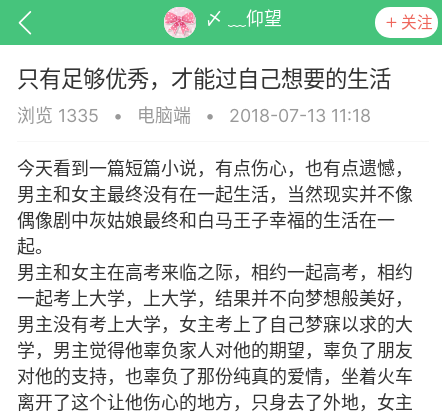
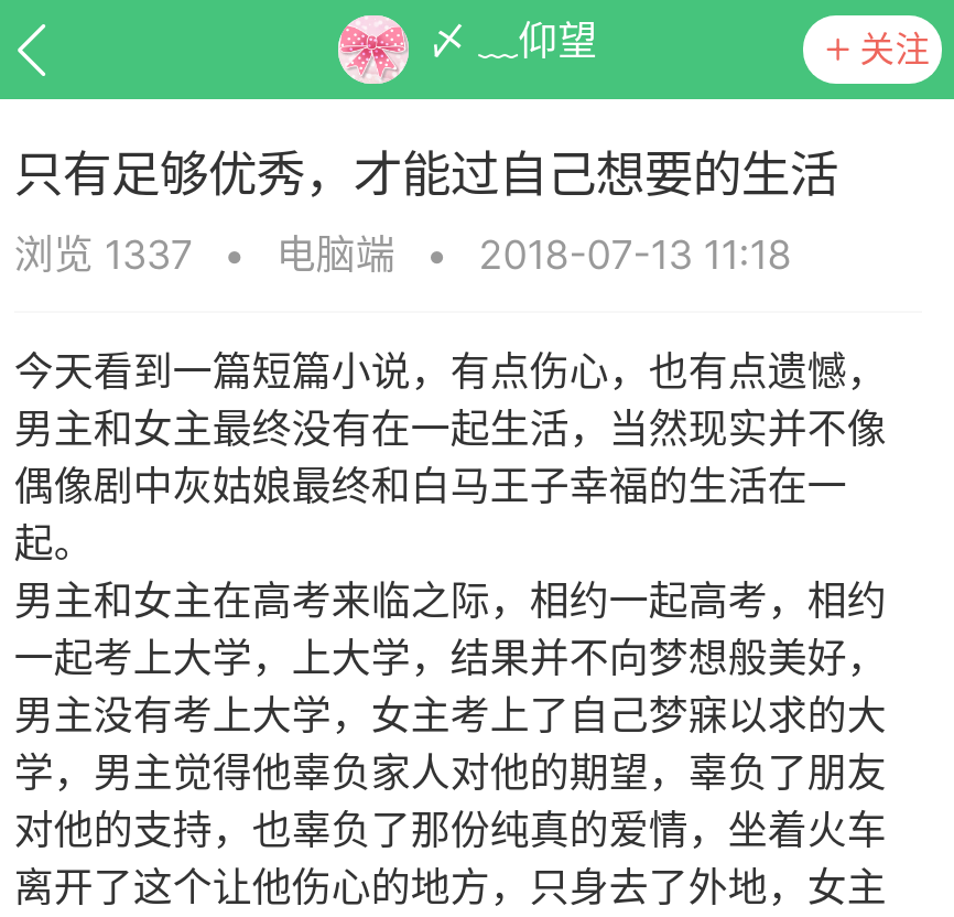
- 浏览 1335
+ 浏览 1337
